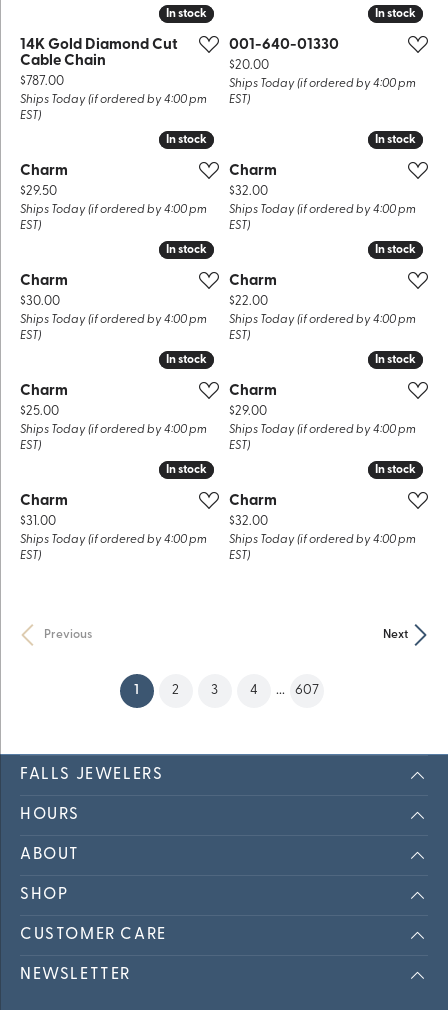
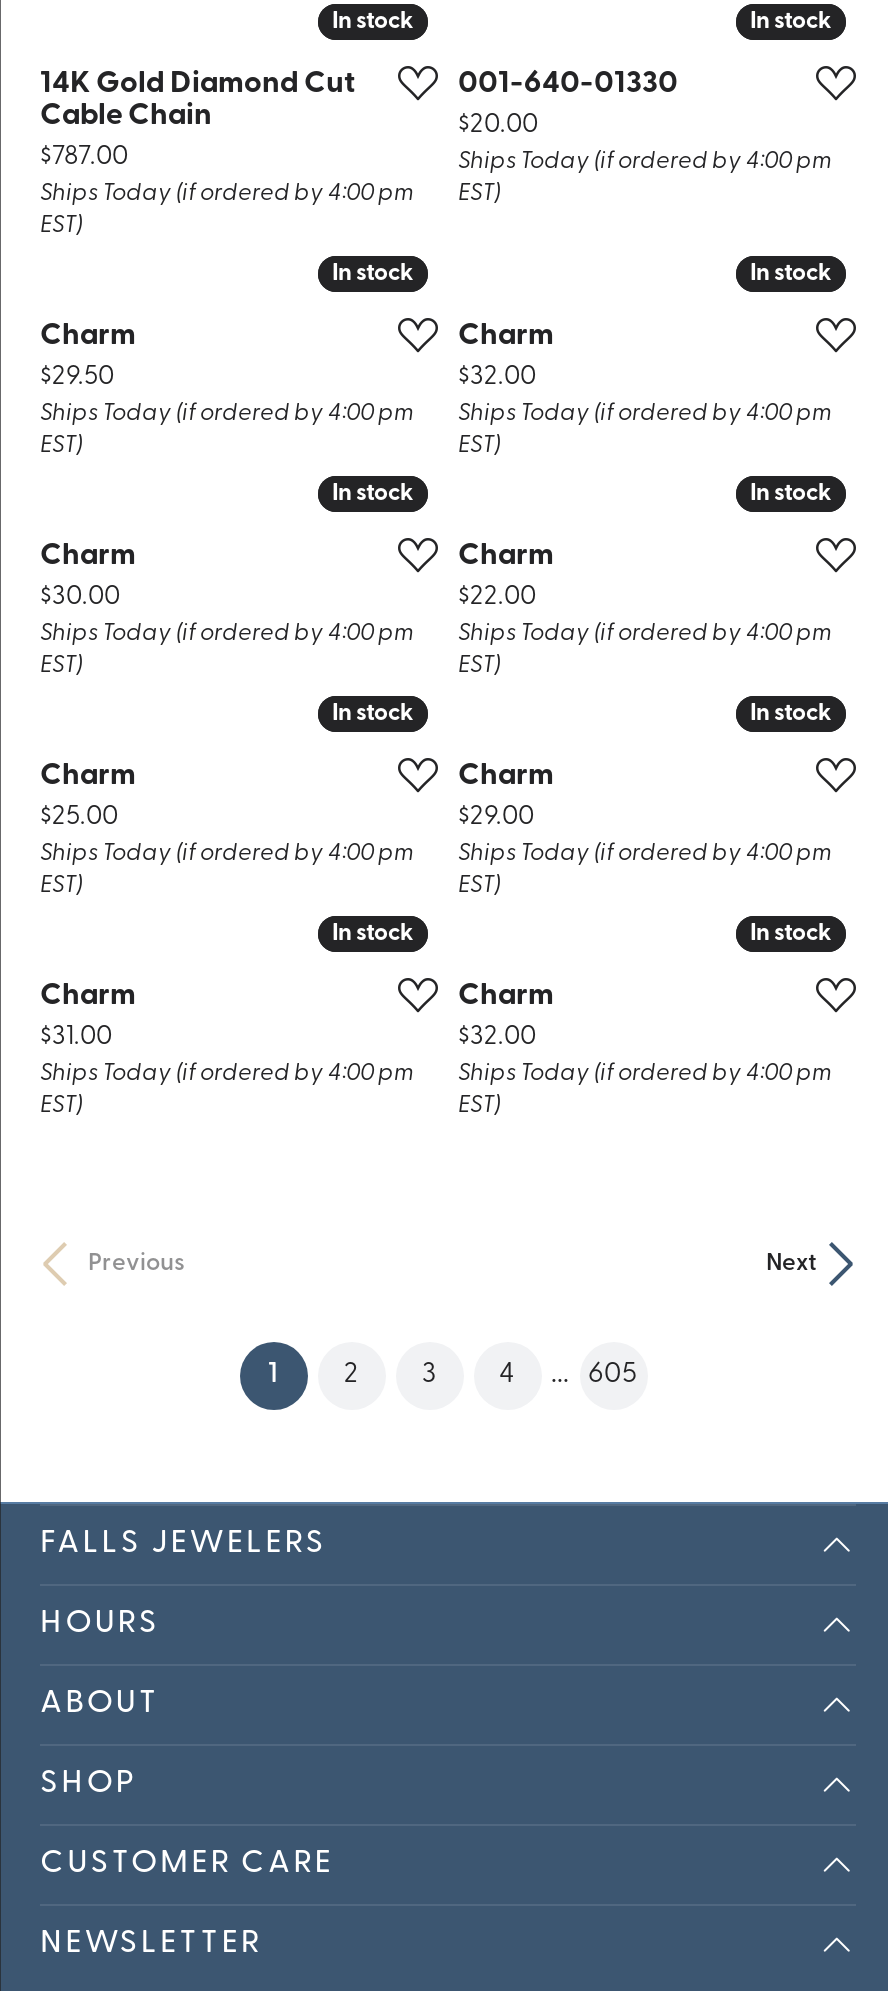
- 607
+ 605
